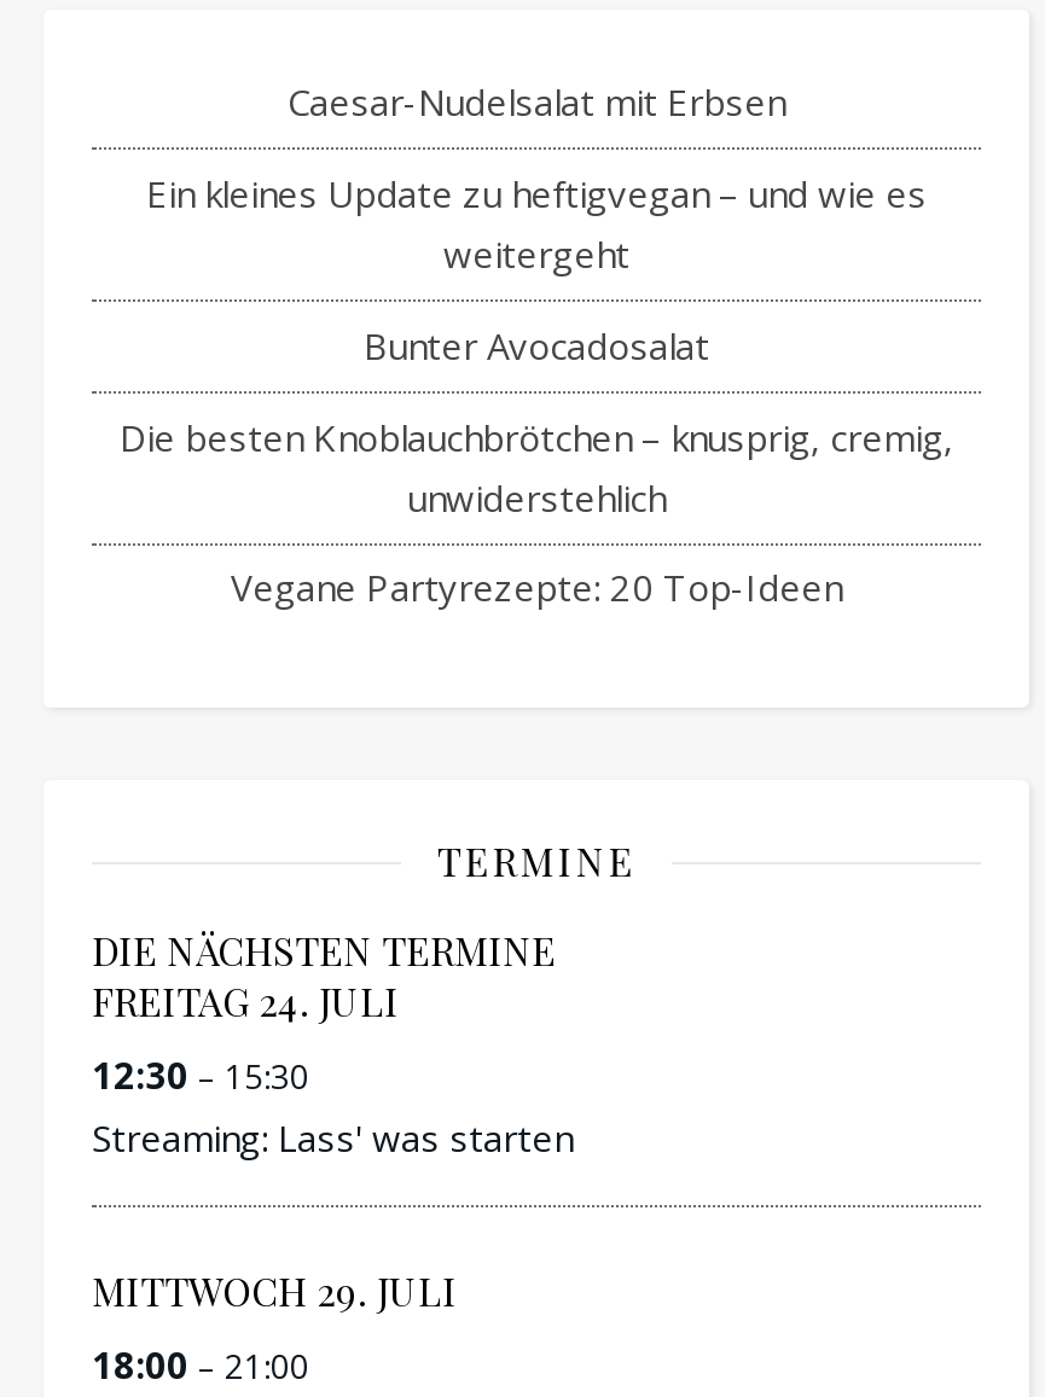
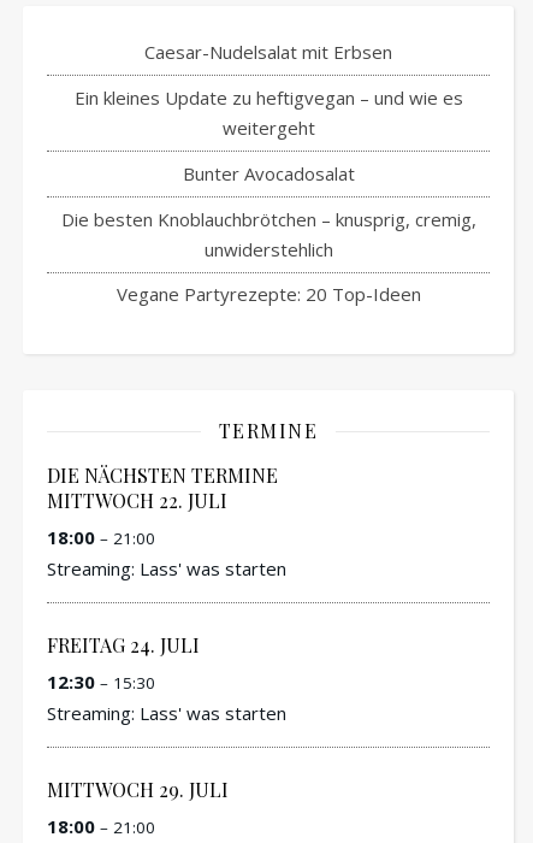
+ MITTWOCH 22. JULI
+ 18:00 – 21:00
+ Streaming: Lass' was starten
